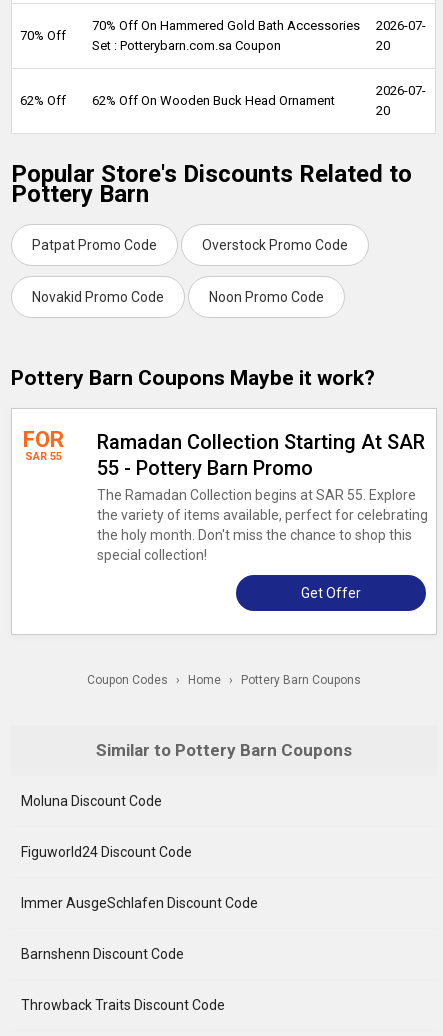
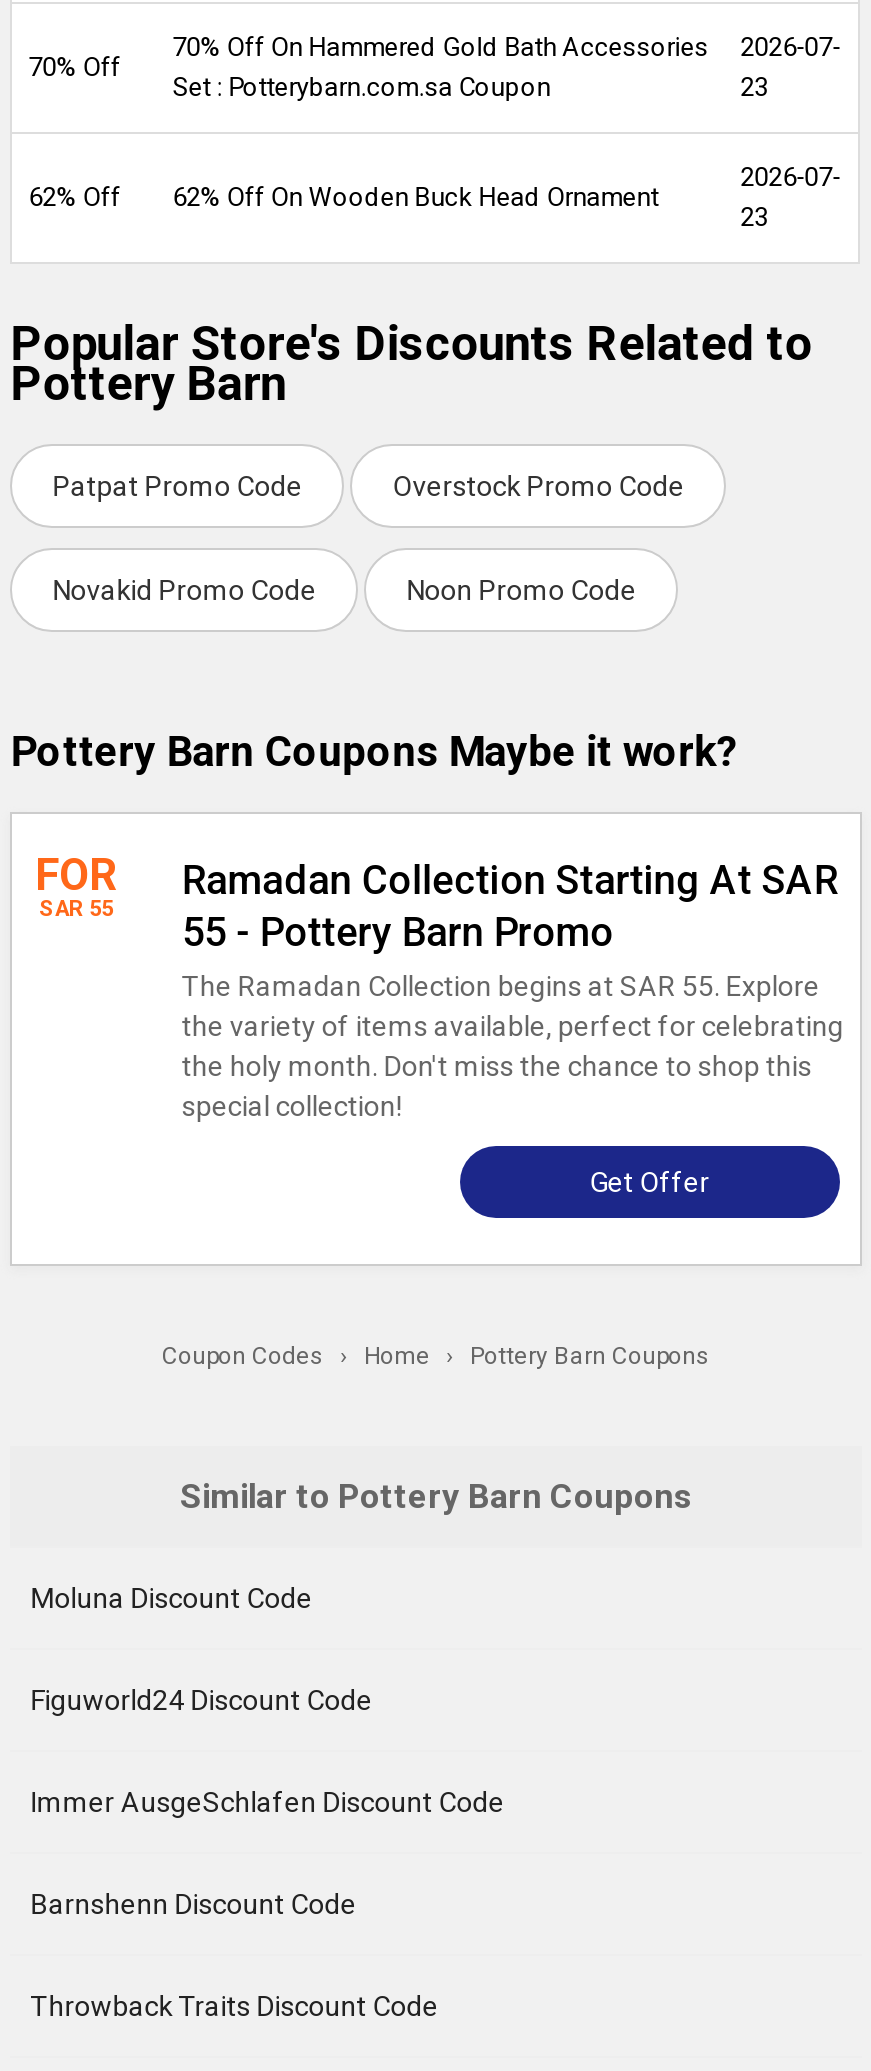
- 20
+ 23

- 20
+ 23
